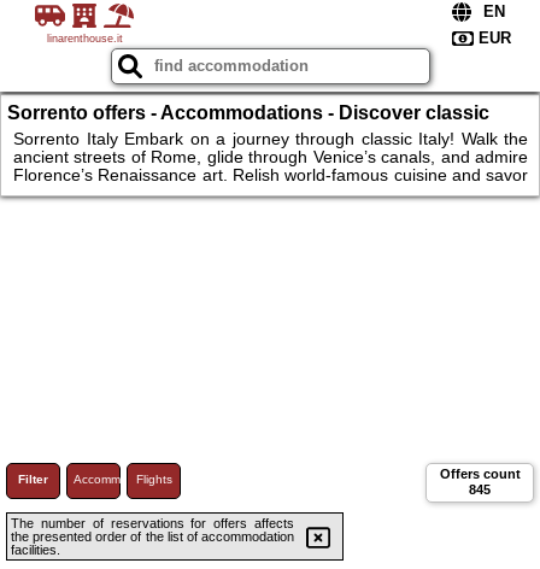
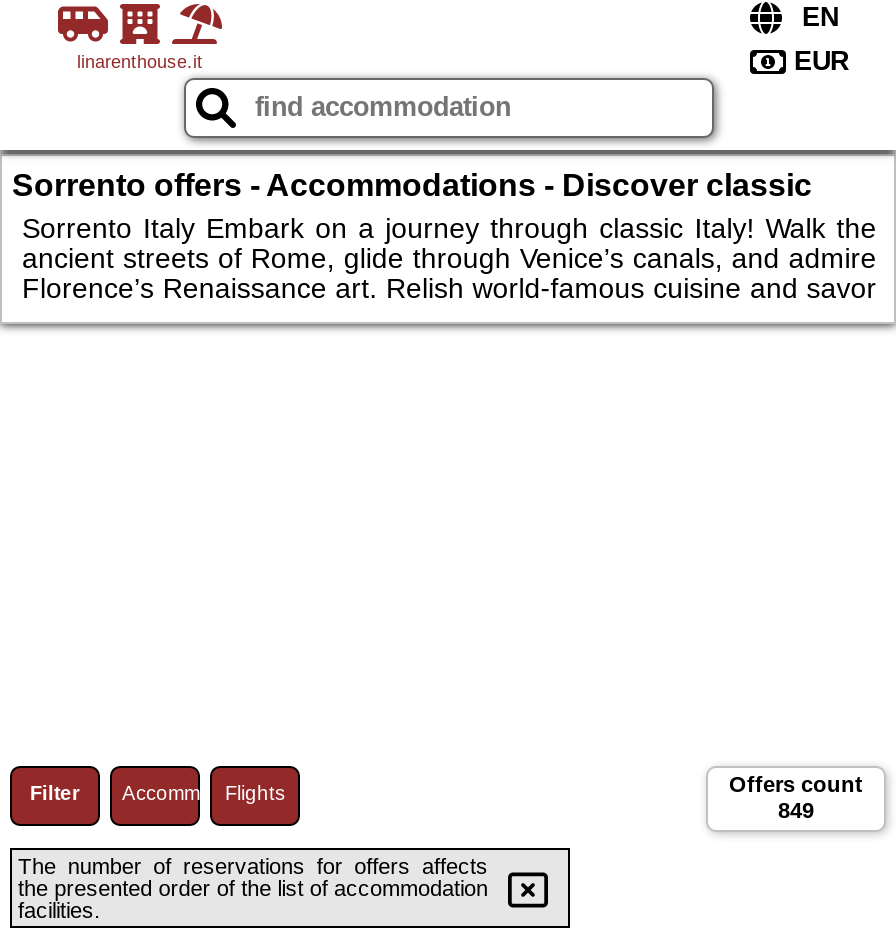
- 845
+ 849
